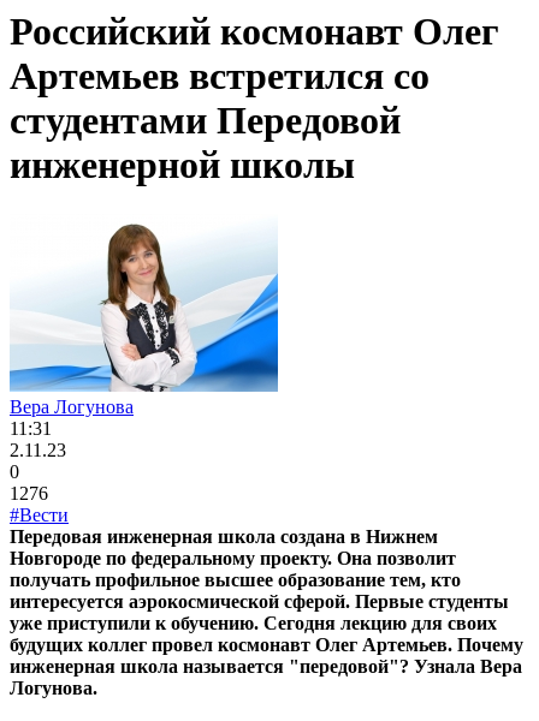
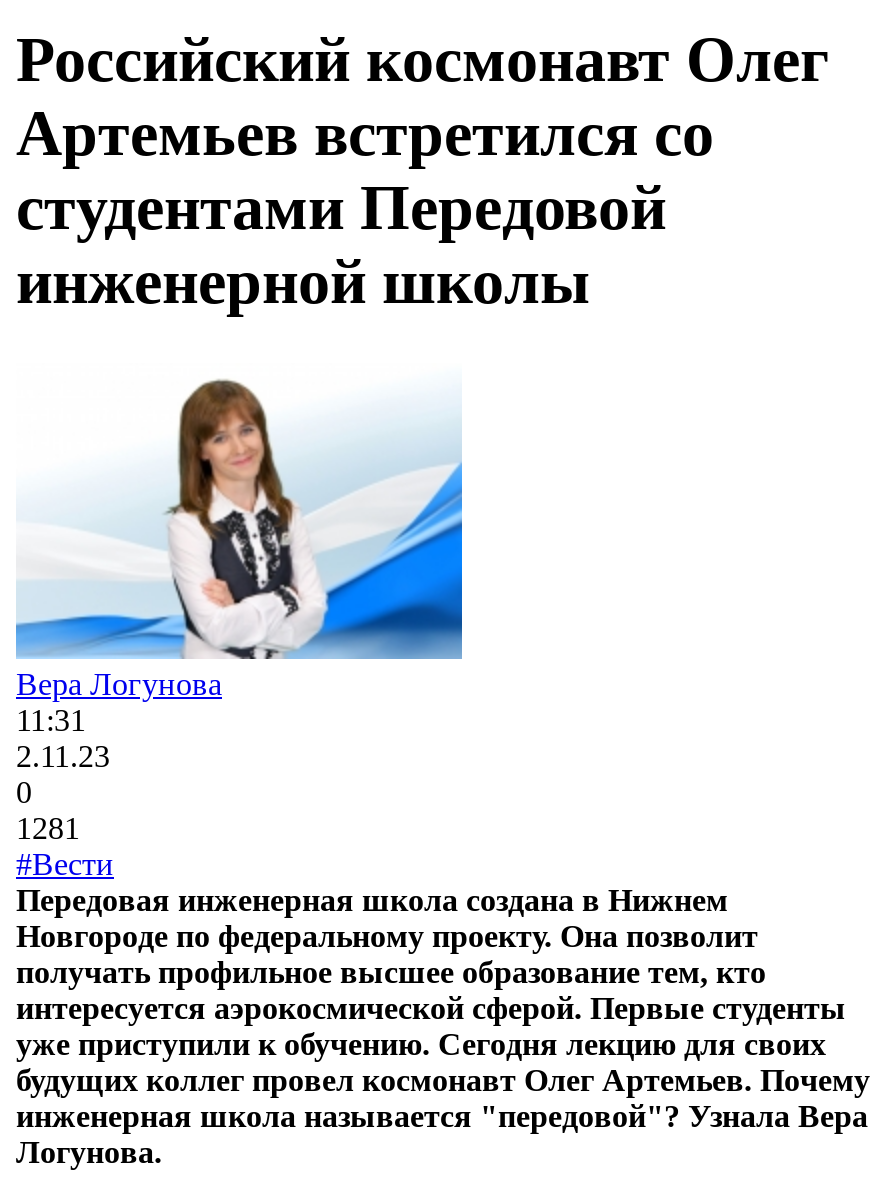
- 1276
+ 1281
